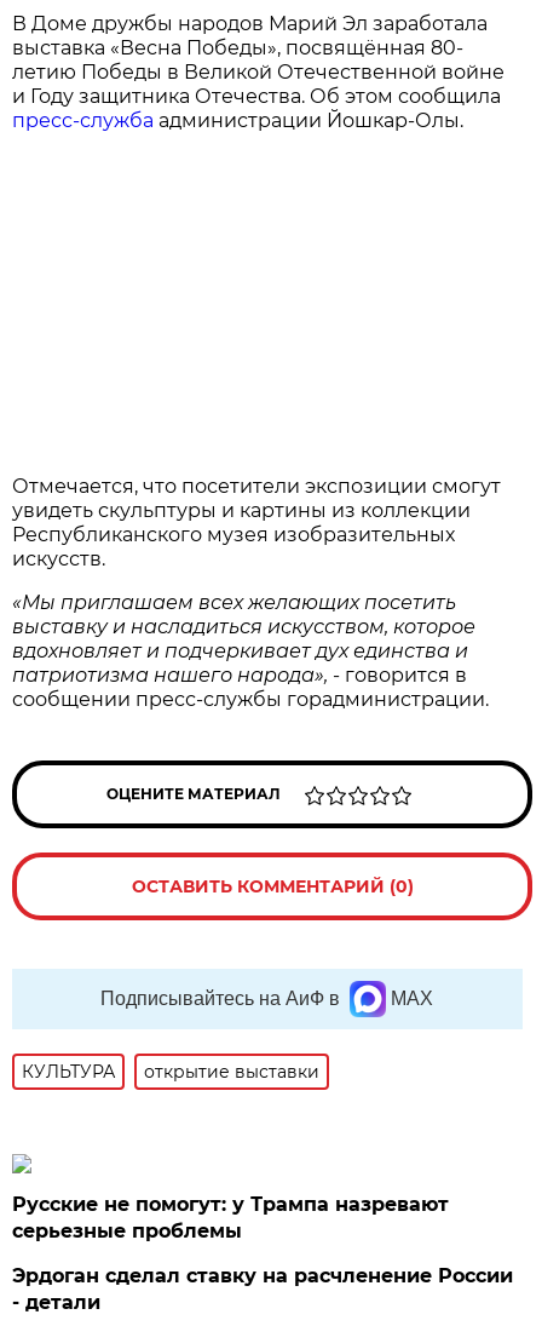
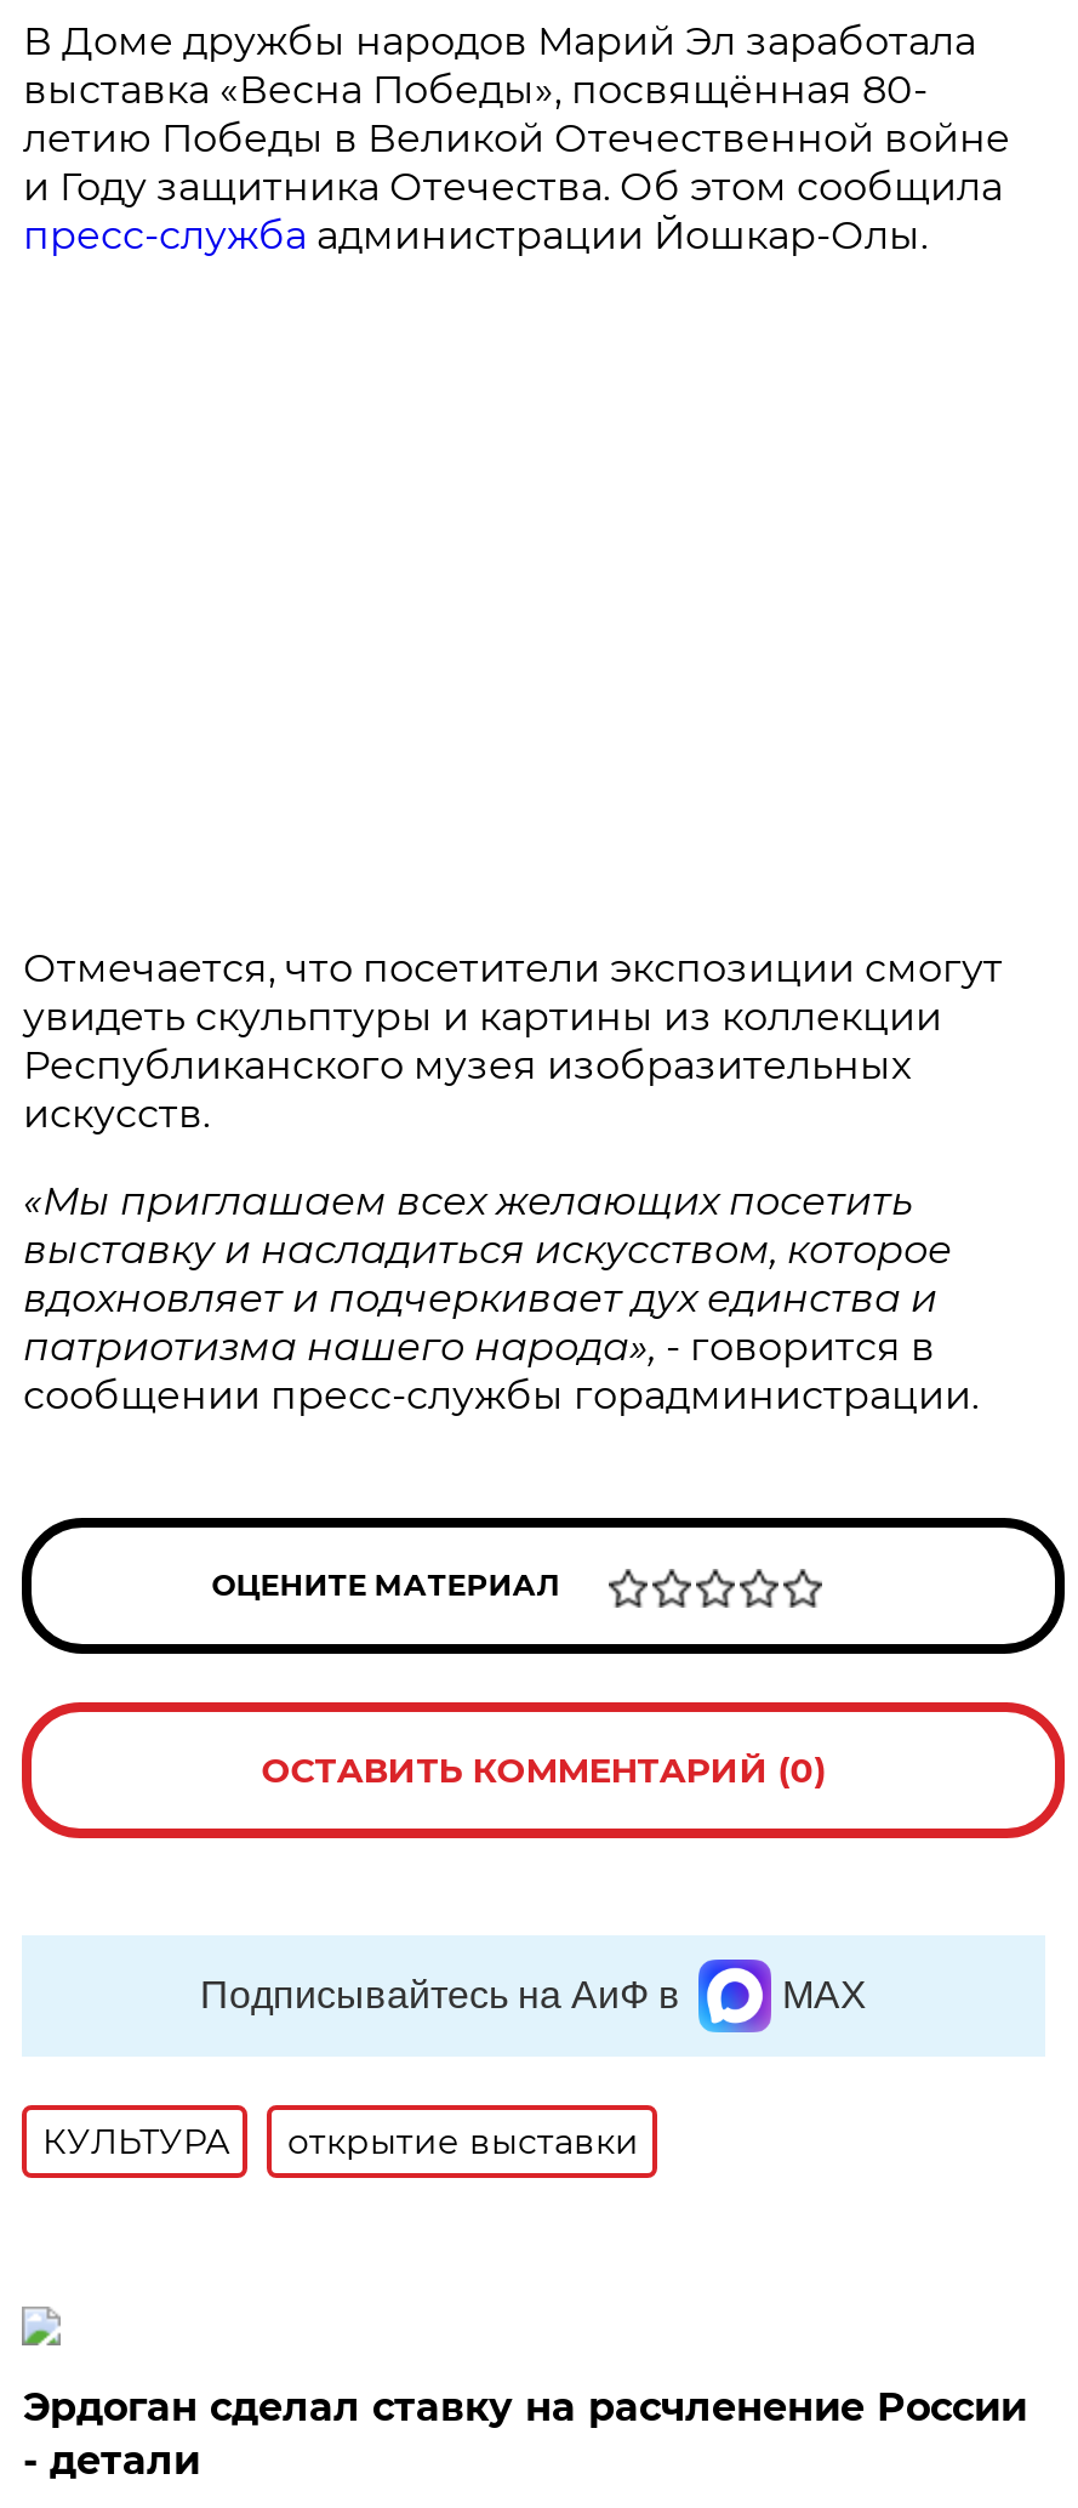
- Русские не помогут: у Трампа назревают
- серьезные проблемы
